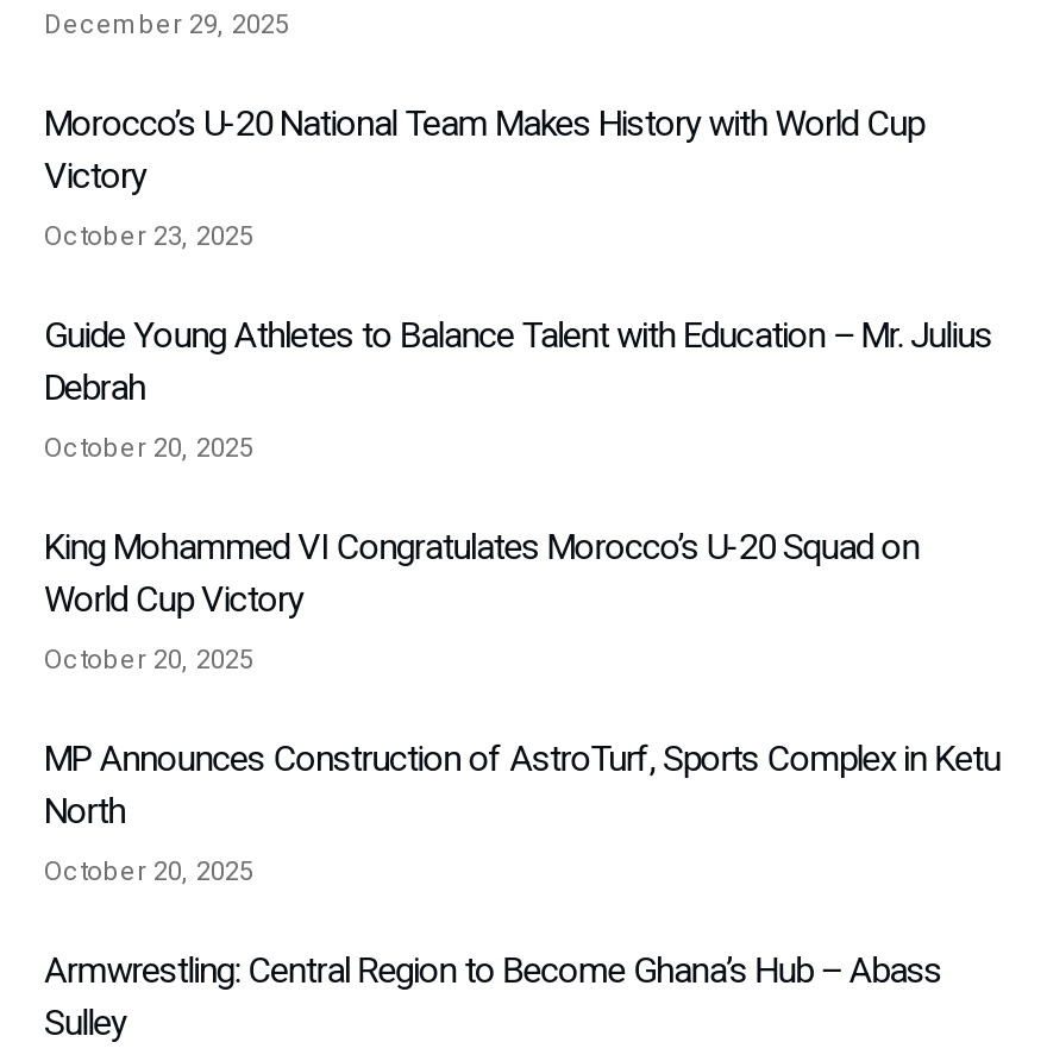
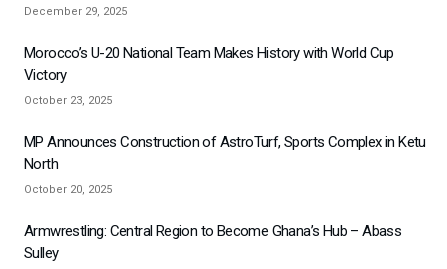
- Guide Young Athletes to Balance Talent with Education – Mr. Julius
- Debrah
- October 20, 2025
- King Mohammed VI Congratulates Morocco’s U-20 Squad on
- World Cup Victory
- October 20, 2025
